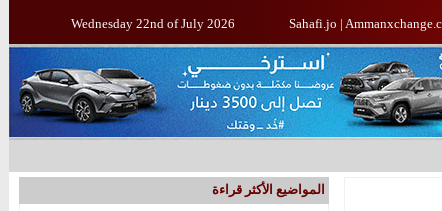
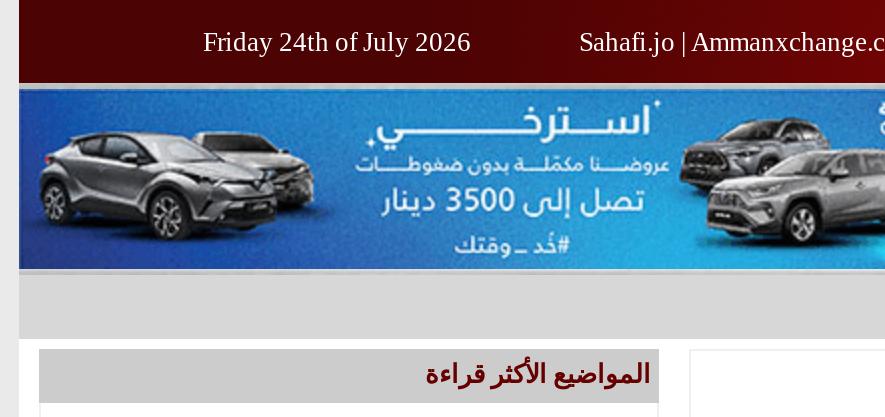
- Wednesday 22nd of July 2026
+ Friday 24th of July 2026
